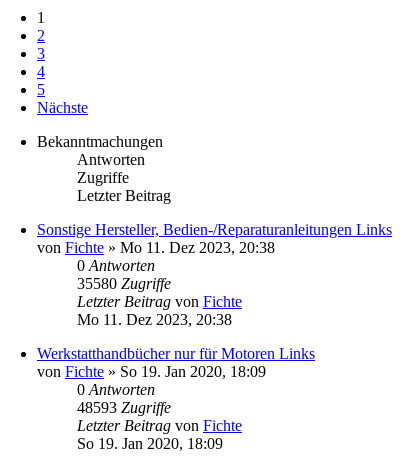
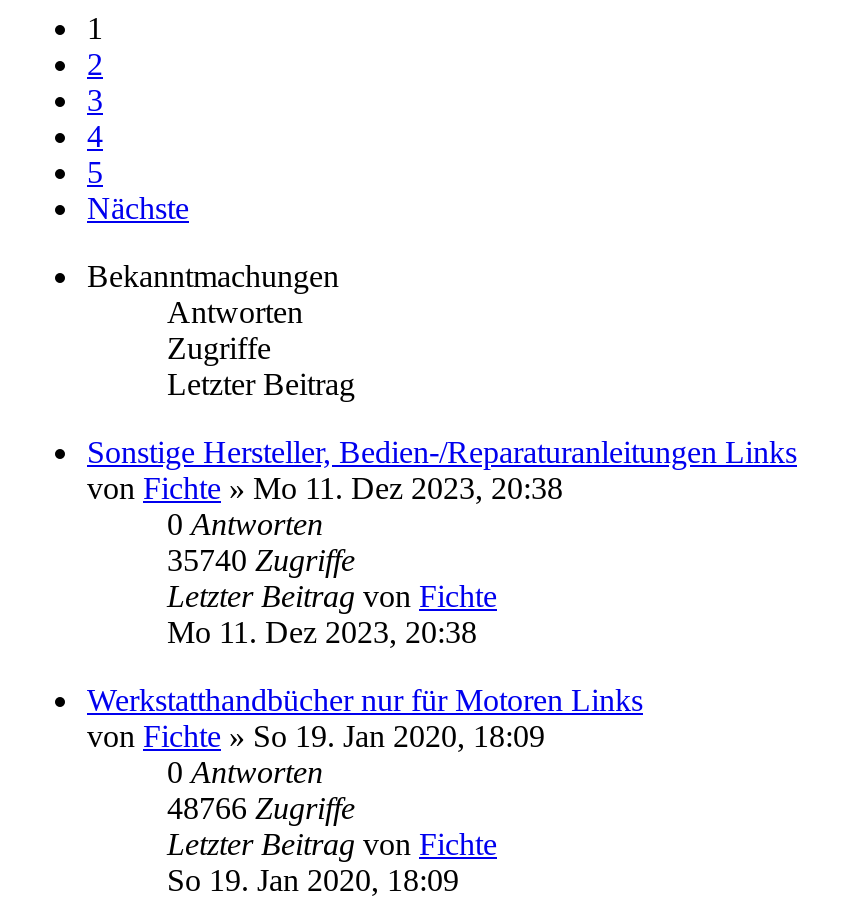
- 35580 Zugriffe
+ 35740 Zugriffe

- 48593 Zugriffe
+ 48766 Zugriffe
